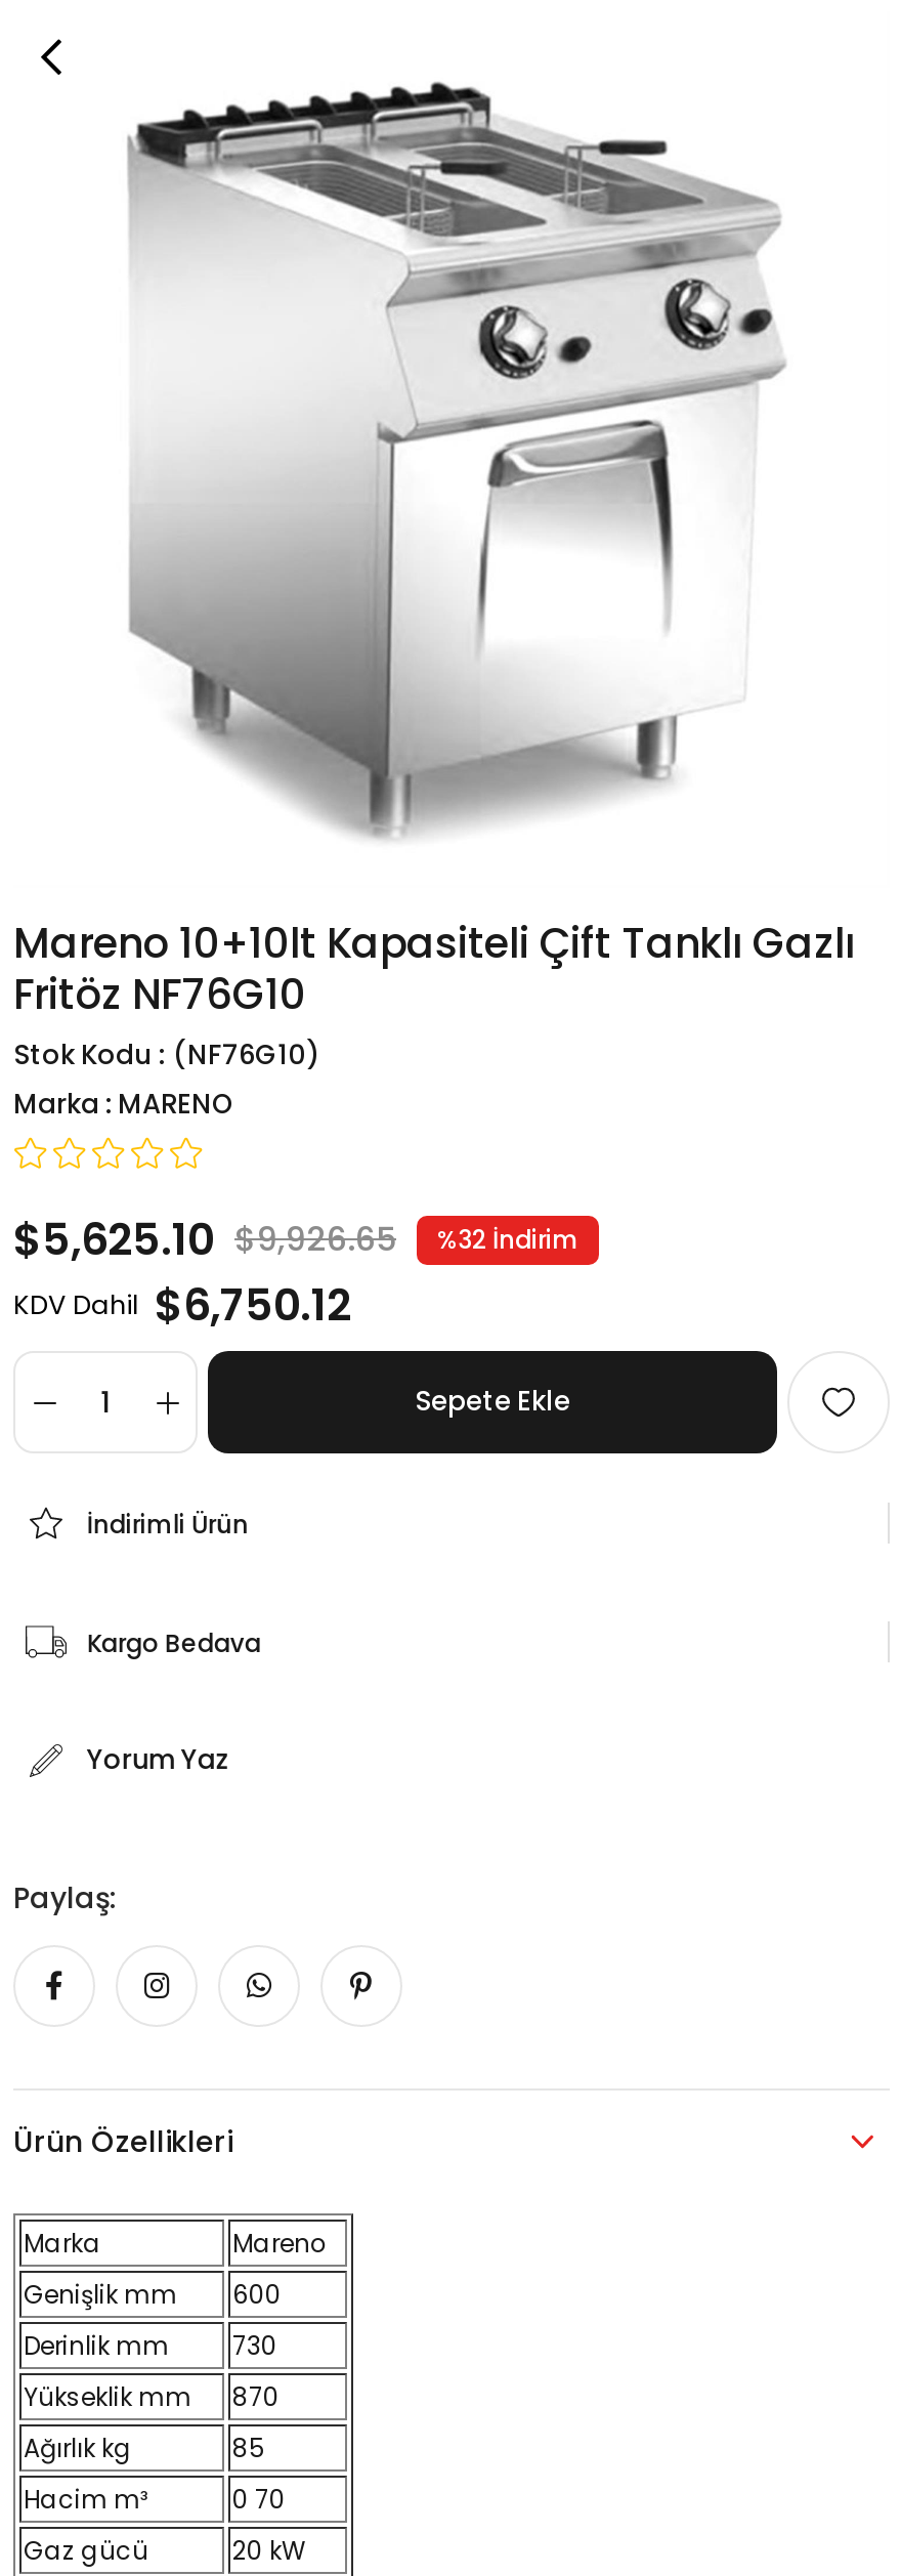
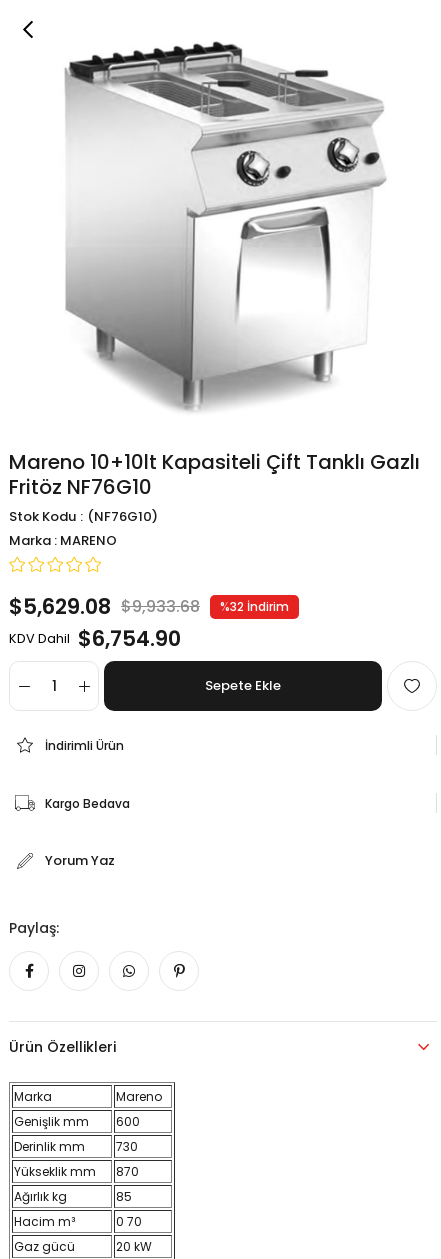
- $5,625.10
+ $5,629.08

- $9,926.65
+ $9,933.68

- KDV Dahil $6,750.12
+ KDV Dahil $6,754.90
